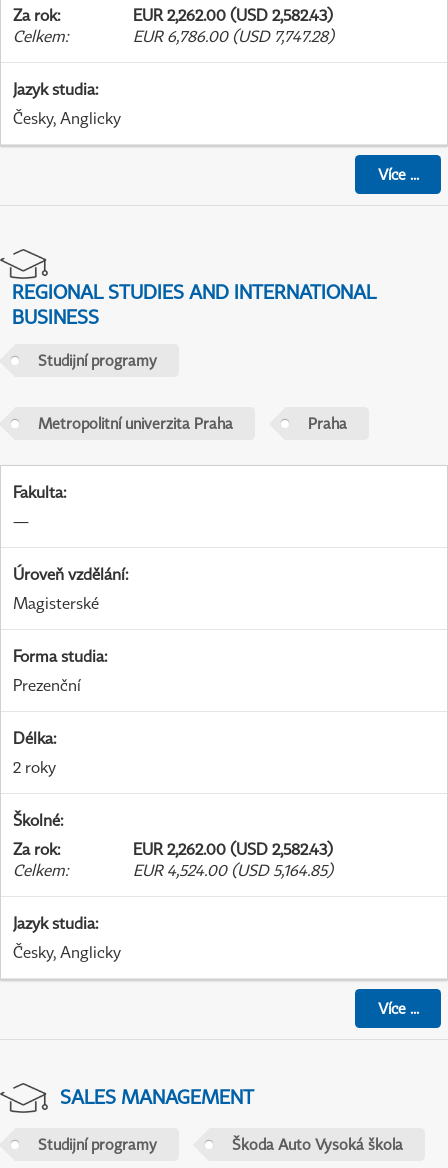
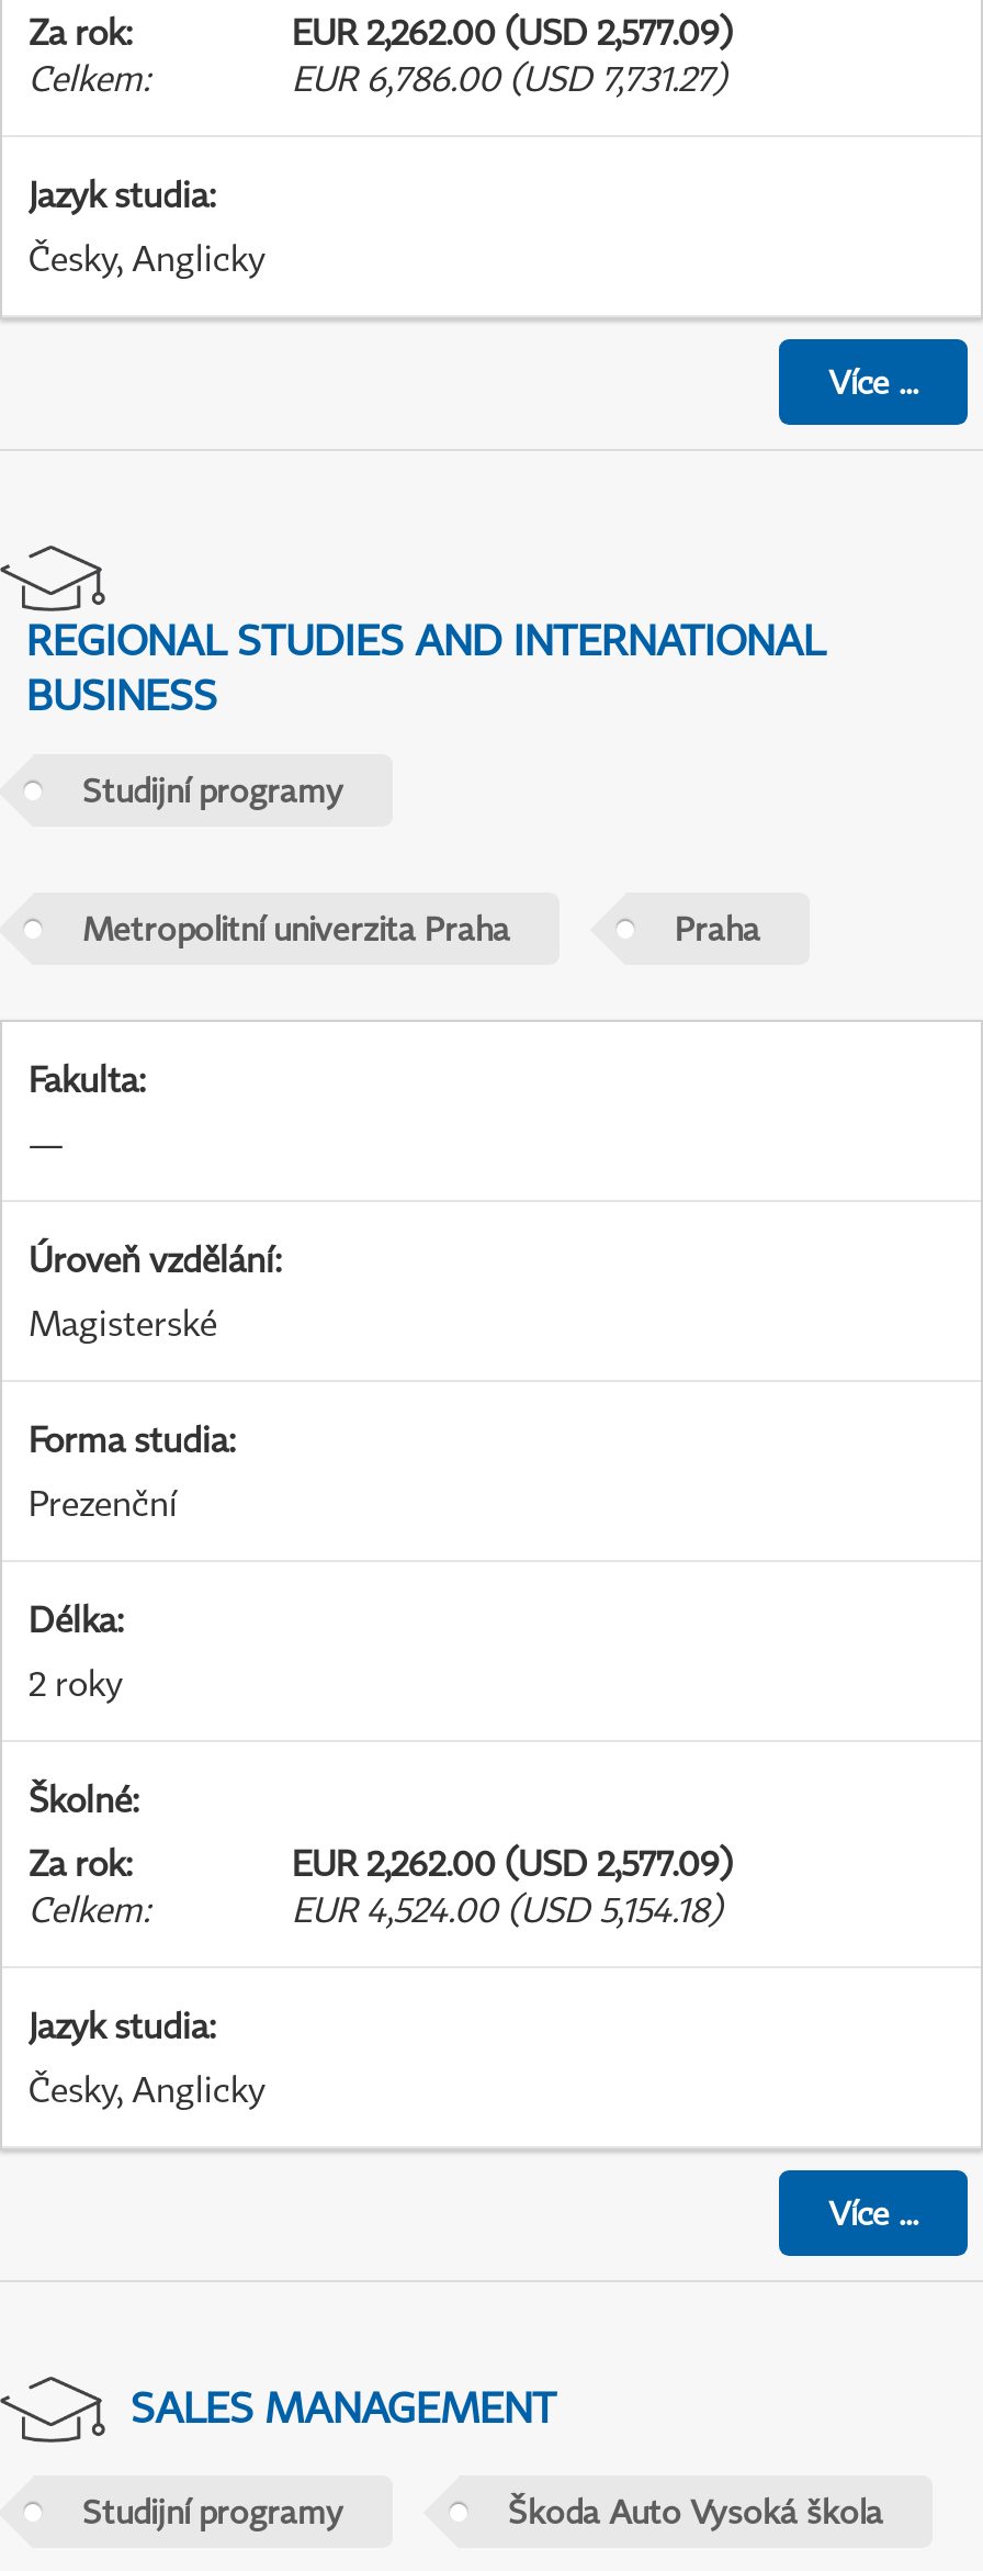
- EUR 2,262.00 (USD 2,582.43)
+ EUR 2,262.00 (USD 2,577.09)

- EUR 6,786.00 (USD 7,747.28)
+ EUR 6,786.00 (USD 7,731.27)

- EUR 2,262.00 (USD 2,582.43)
+ EUR 2,262.00 (USD 2,577.09)

- EUR 4,524.00 (USD 5,164.85)
+ EUR 4,524.00 (USD 5,154.18)
